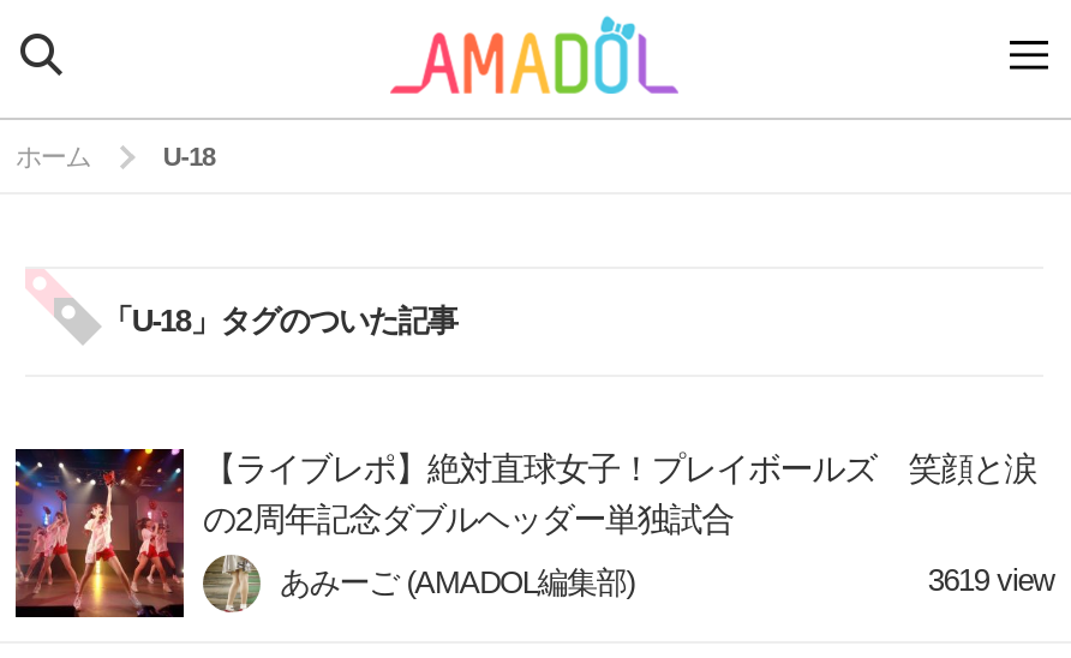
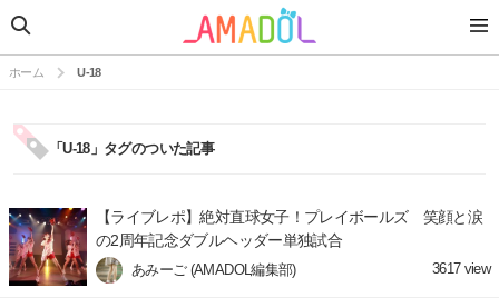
- 3619 view
+ 3617 view
